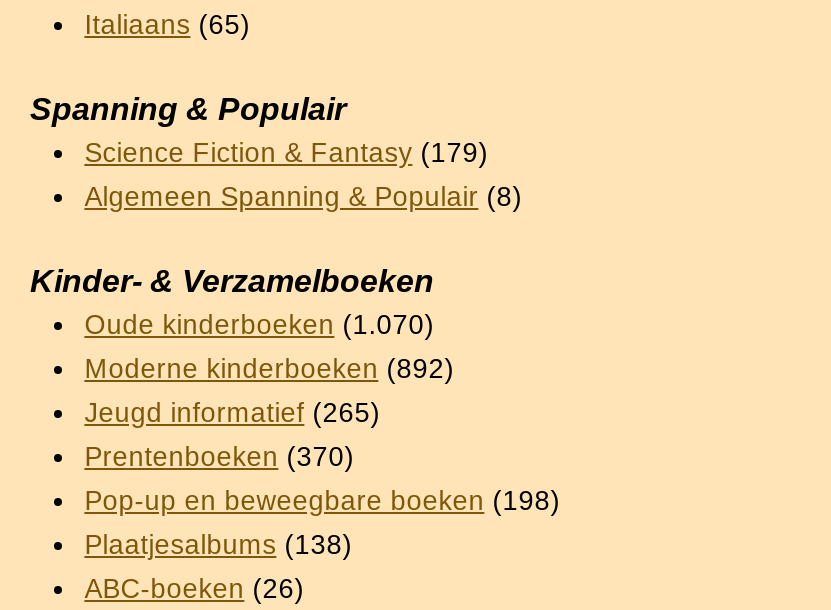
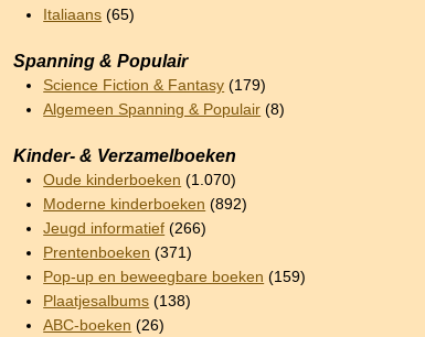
- Jeugd informatief (265)
+ Jeugd informatief (266)

- Prentenboeken (370)
+ Prentenboeken (371)

- Pop-up en beweegbare boeken (198)
+ Pop-up en beweegbare boeken (159)
